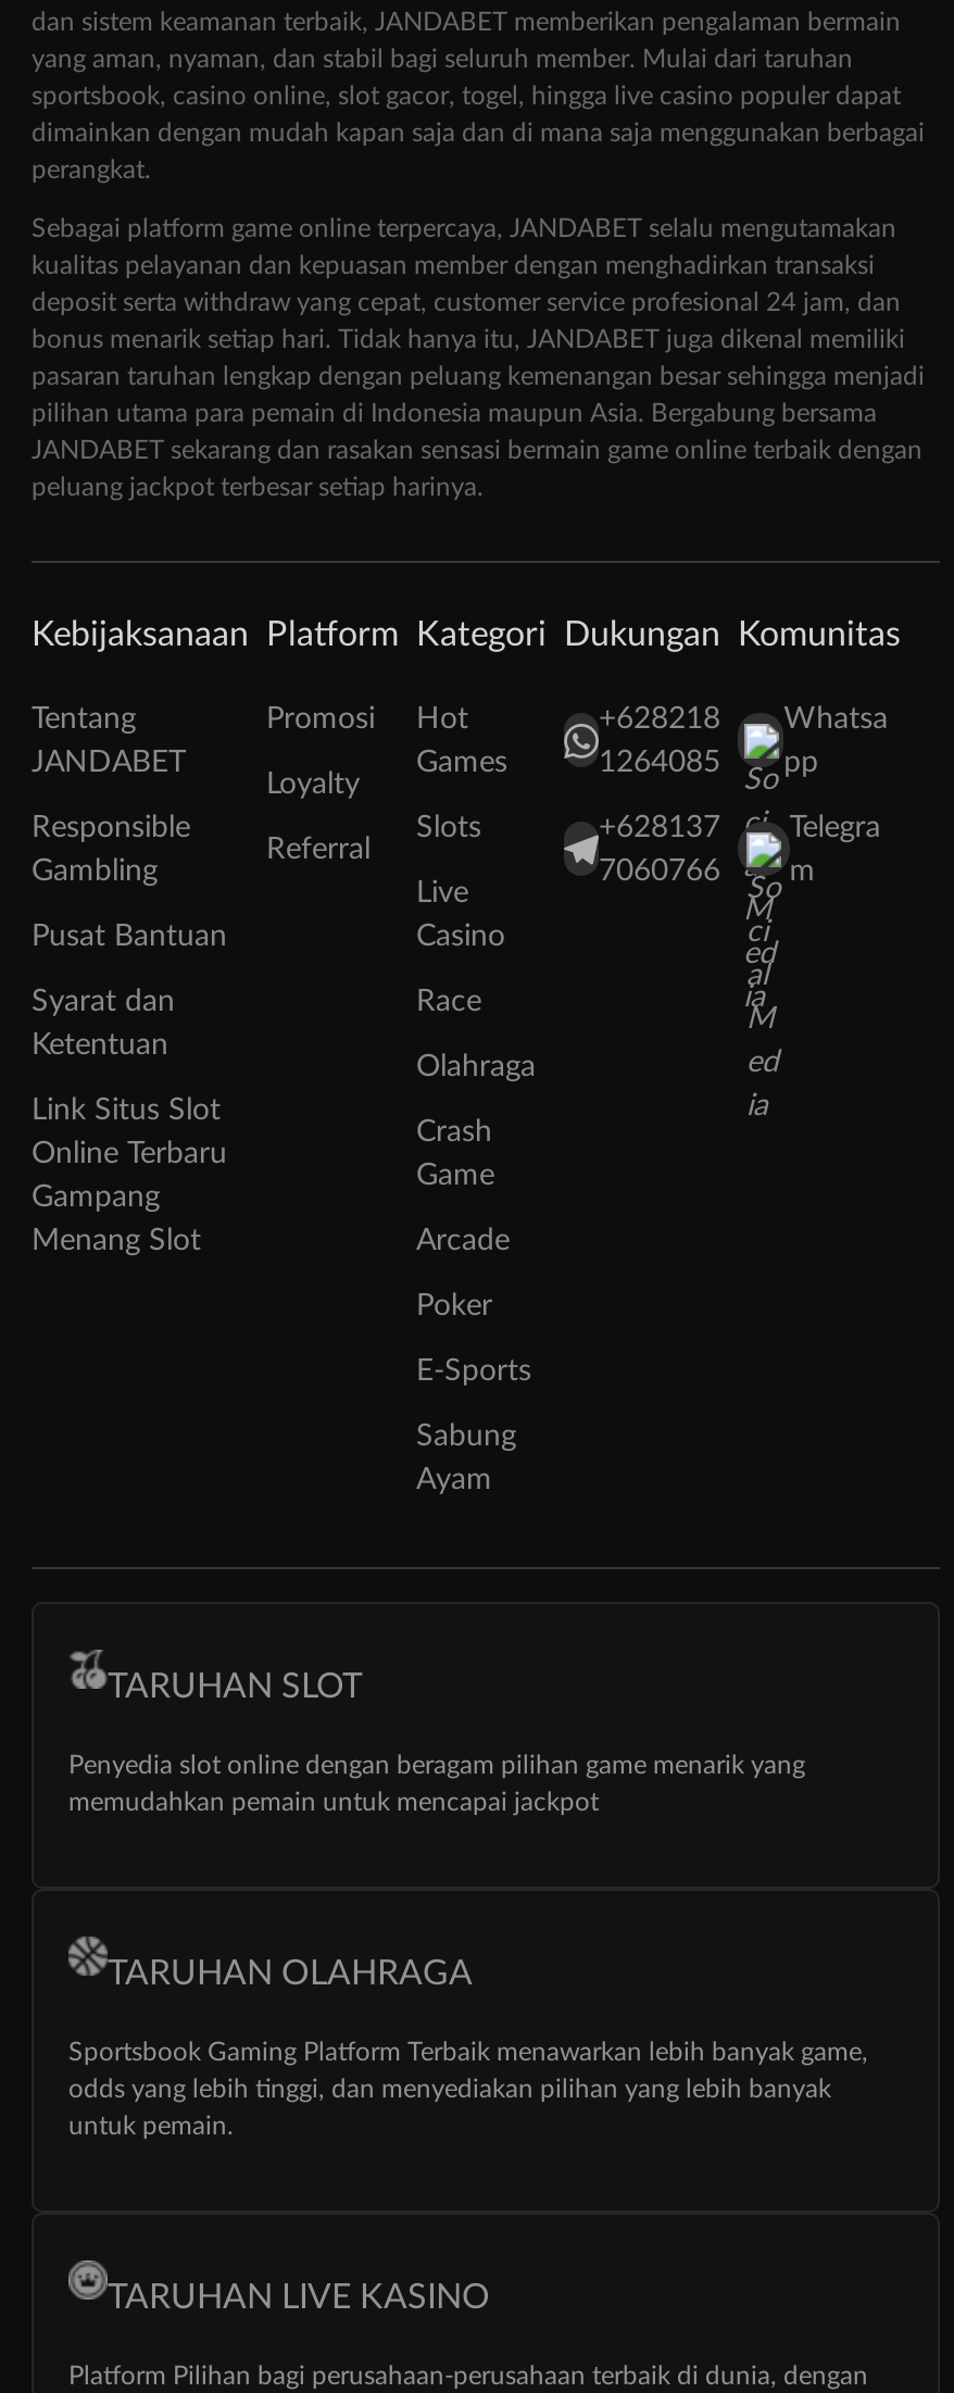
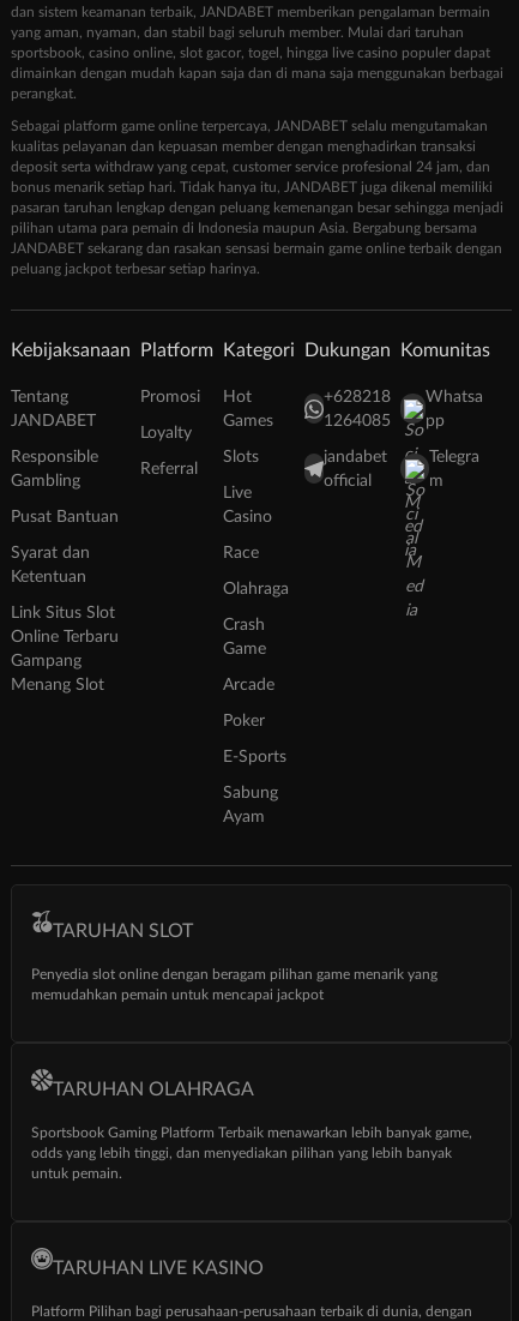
- +628137
- 7060766
+ jandabet
+ official
